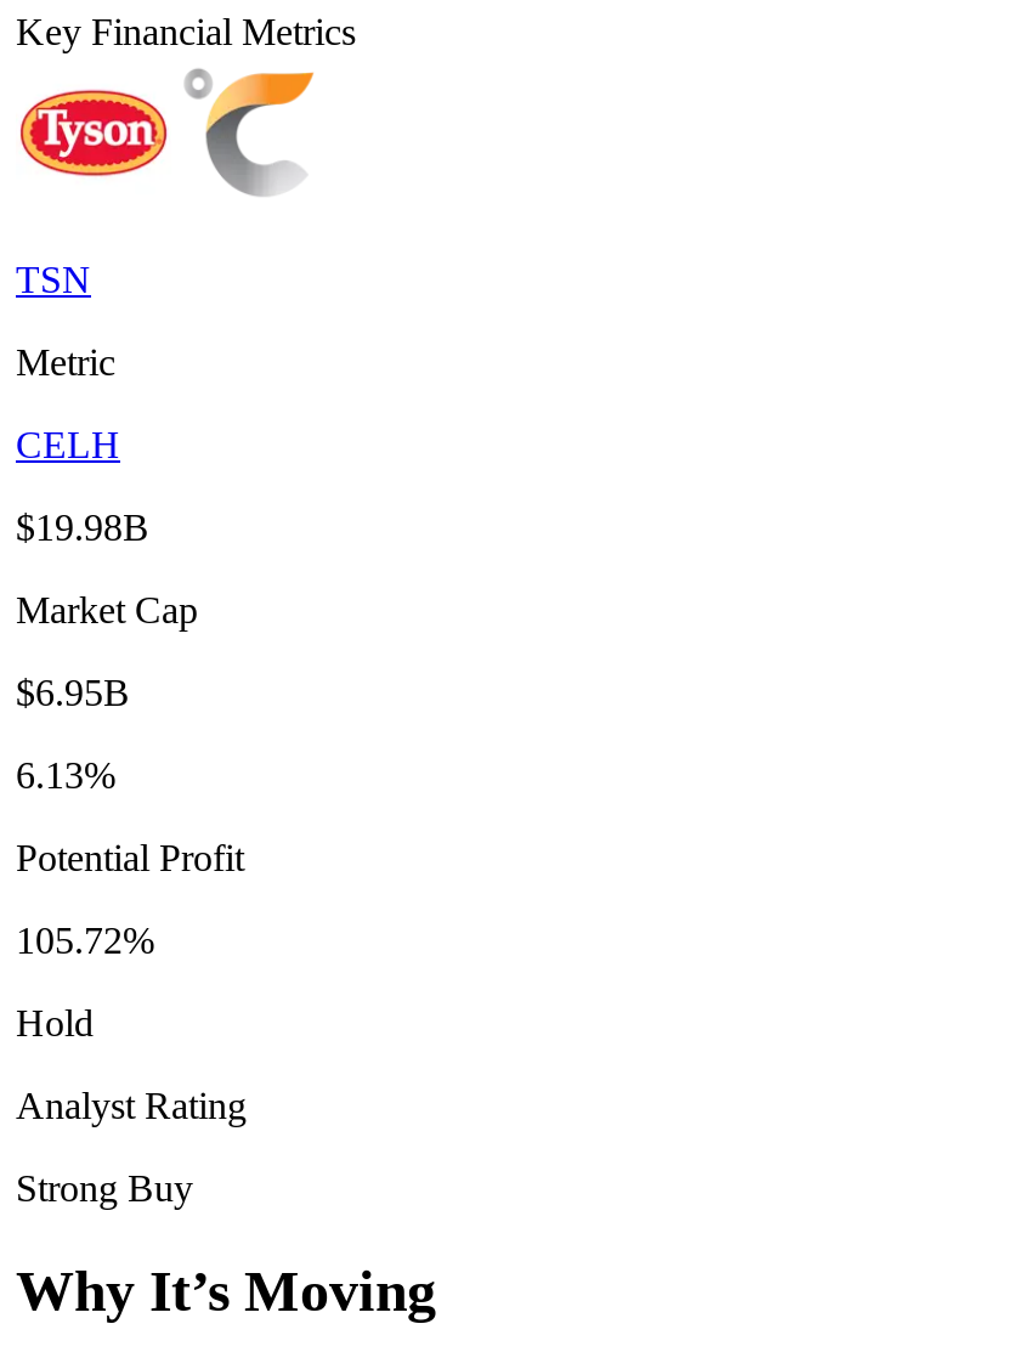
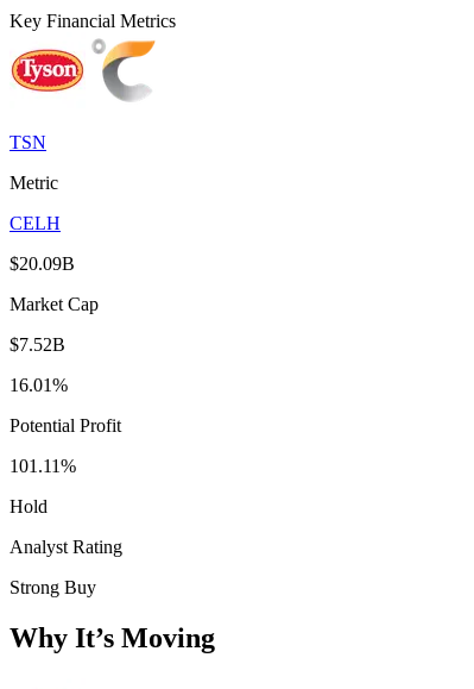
- $19.98B
+ $20.09B

- $6.95B
+ $7.52B

- 6.13%
+ 16.01%

- 105.72%
+ 101.11%
